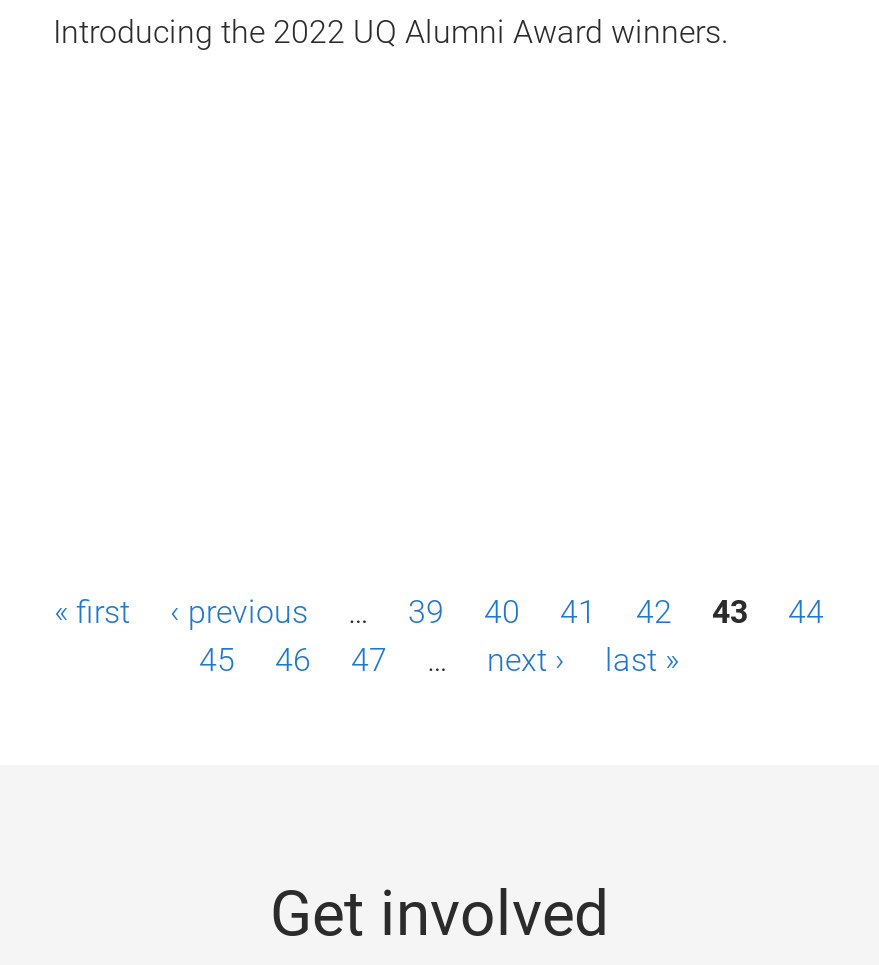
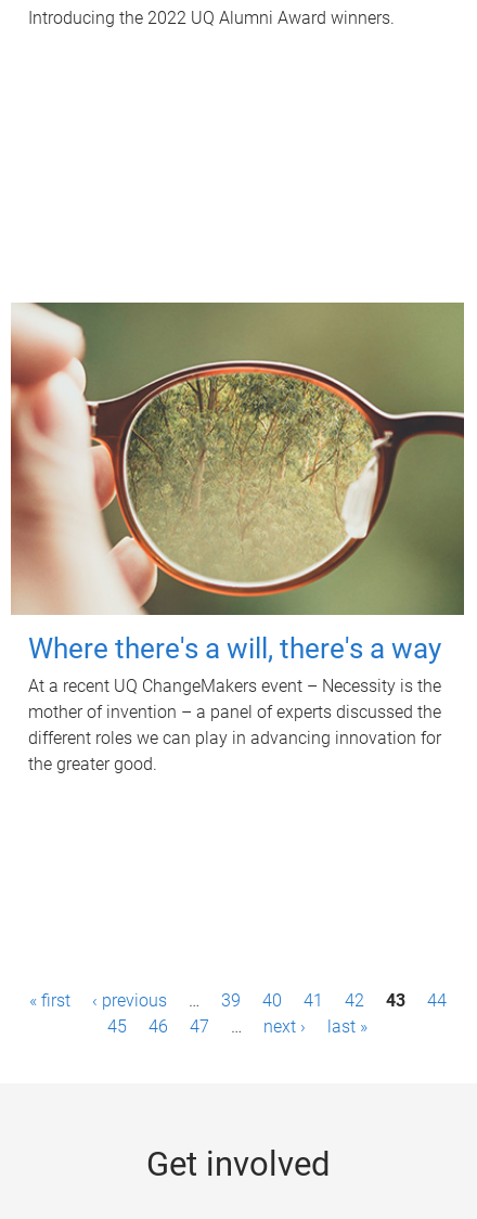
+ [image]
+ Where there's a will, there's a way
+ At a recent UQ ChangeMakers event – Necessity is the
+ mother of invention – a panel of experts discussed the
+ different roles we can play in advancing innovation for
+ the greater good.
